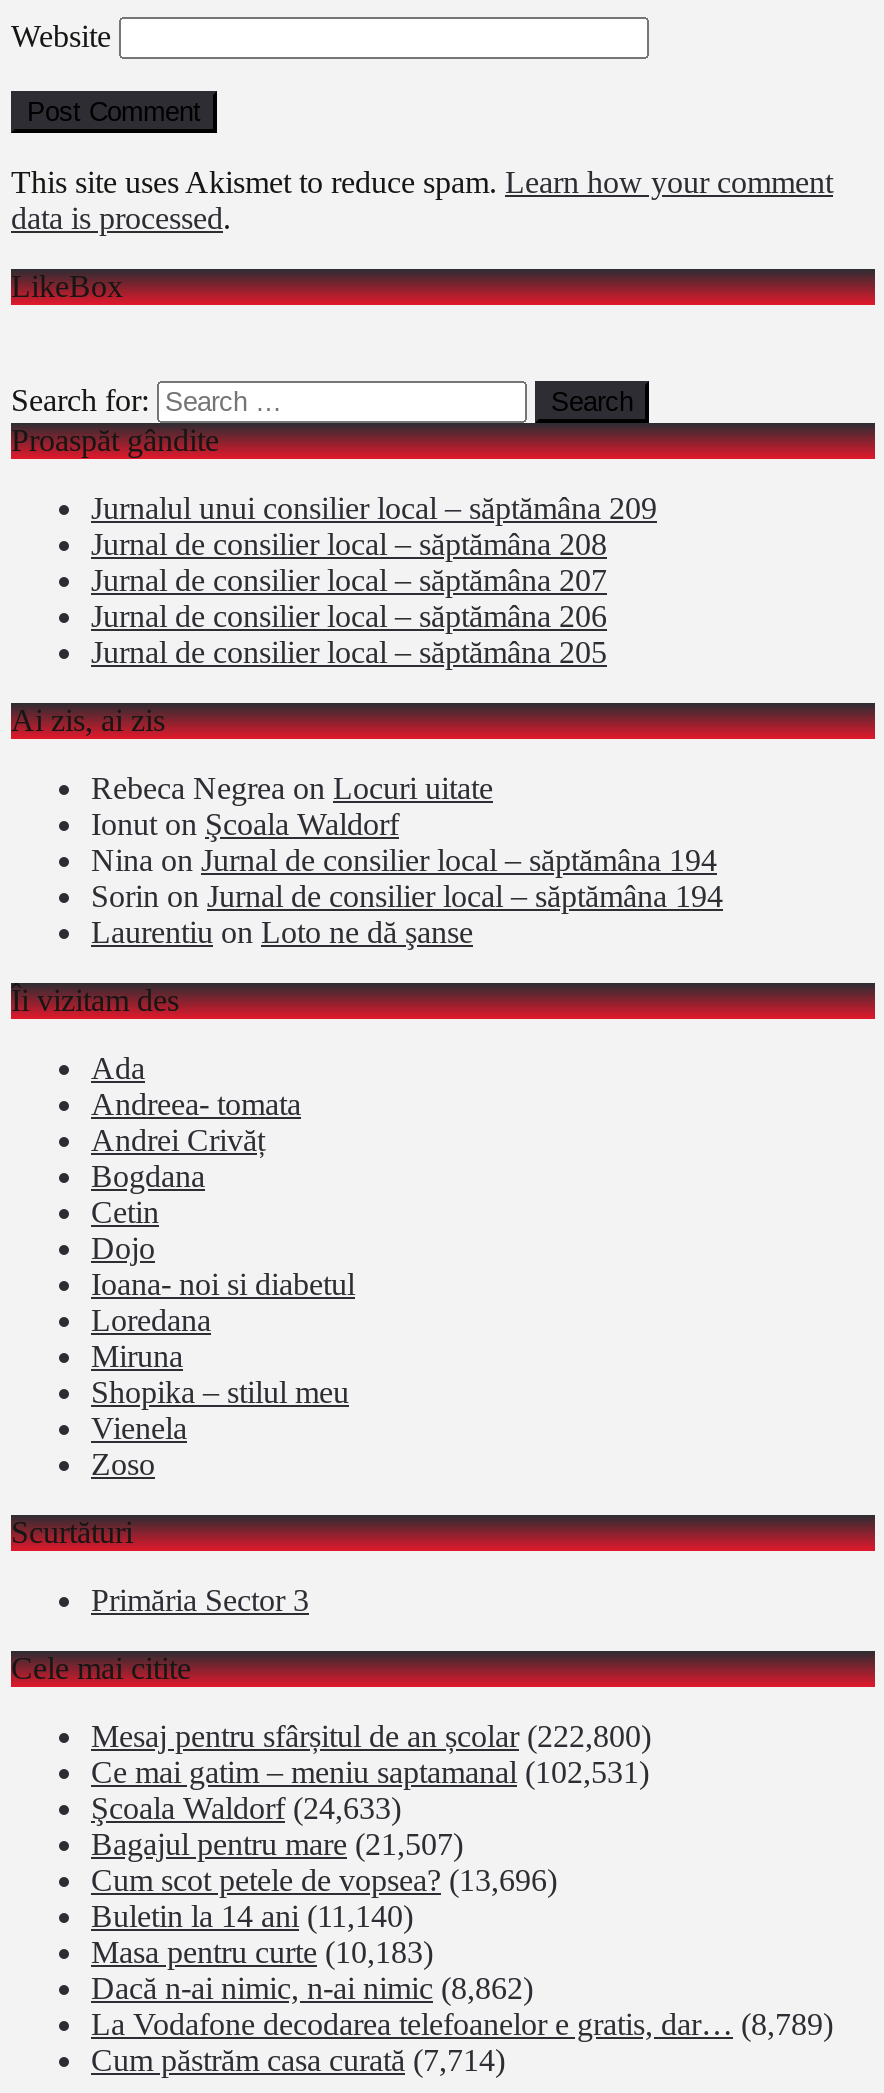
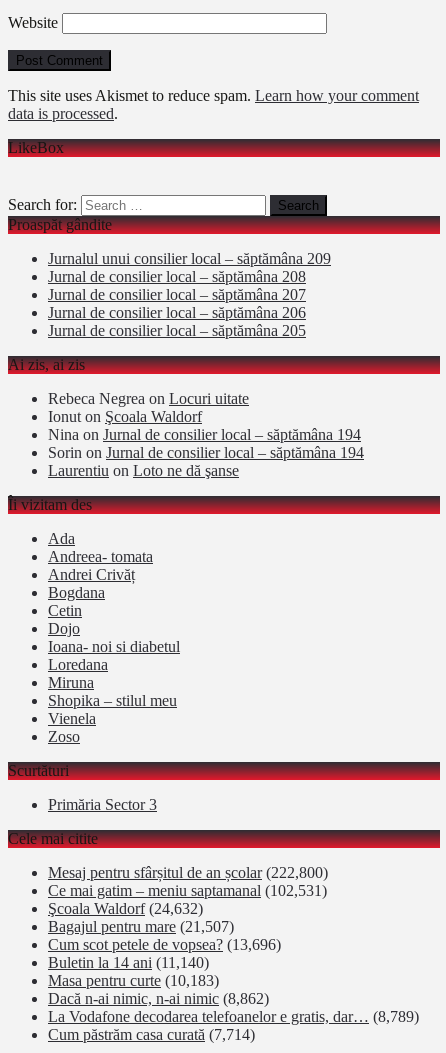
- Şcoala Waldorf (24,633)
+ Şcoala Waldorf (24,632)
